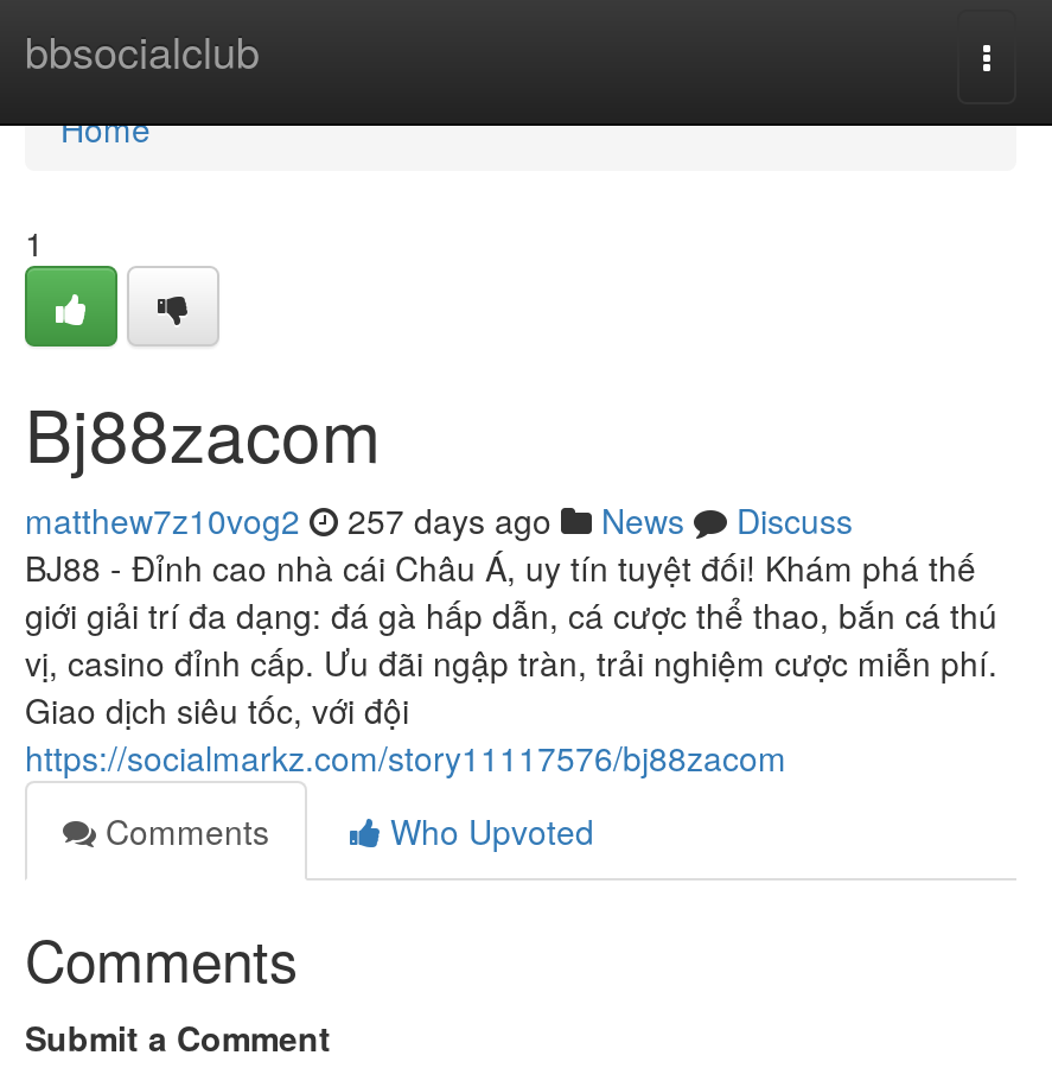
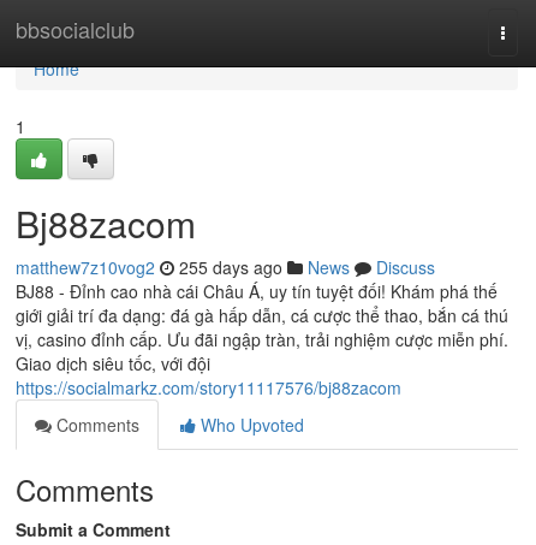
- matthew7z10vog2 257 days ago News Discuss
+ matthew7z10vog2 255 days ago News Discuss
